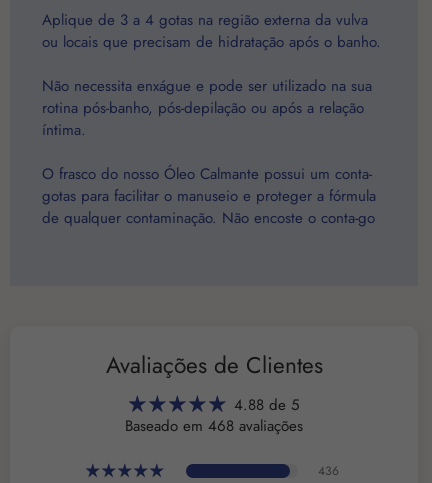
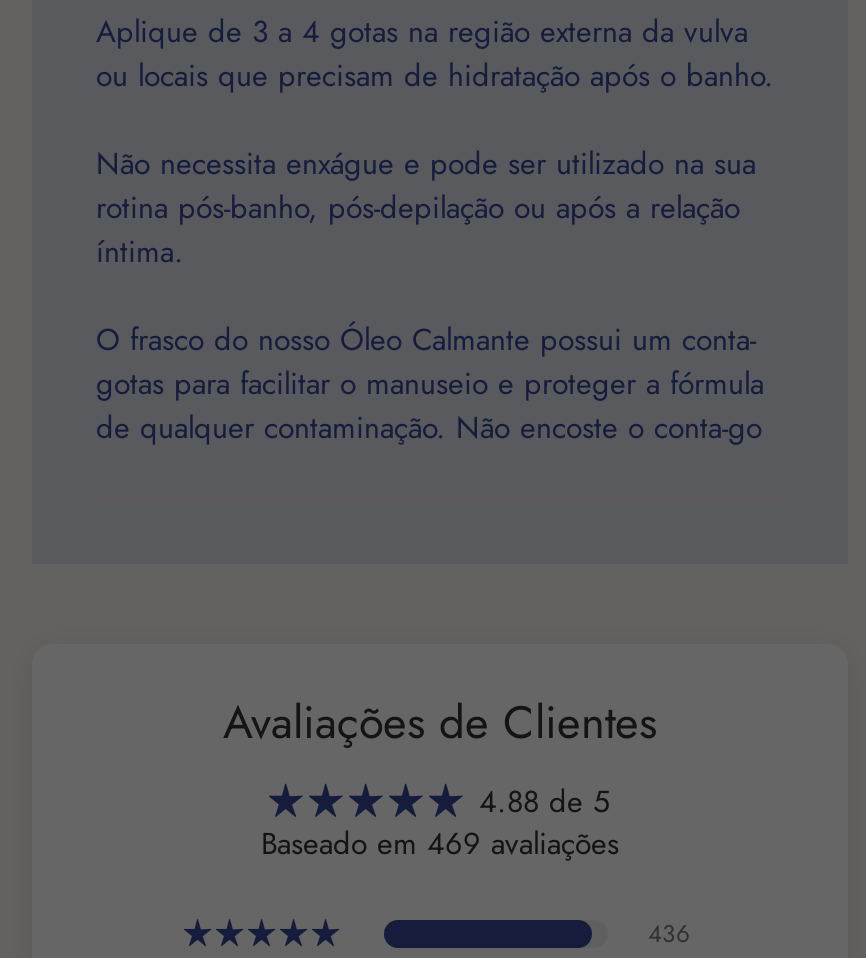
- Baseado em 468 avaliações
+ Baseado em 469 avaliações
